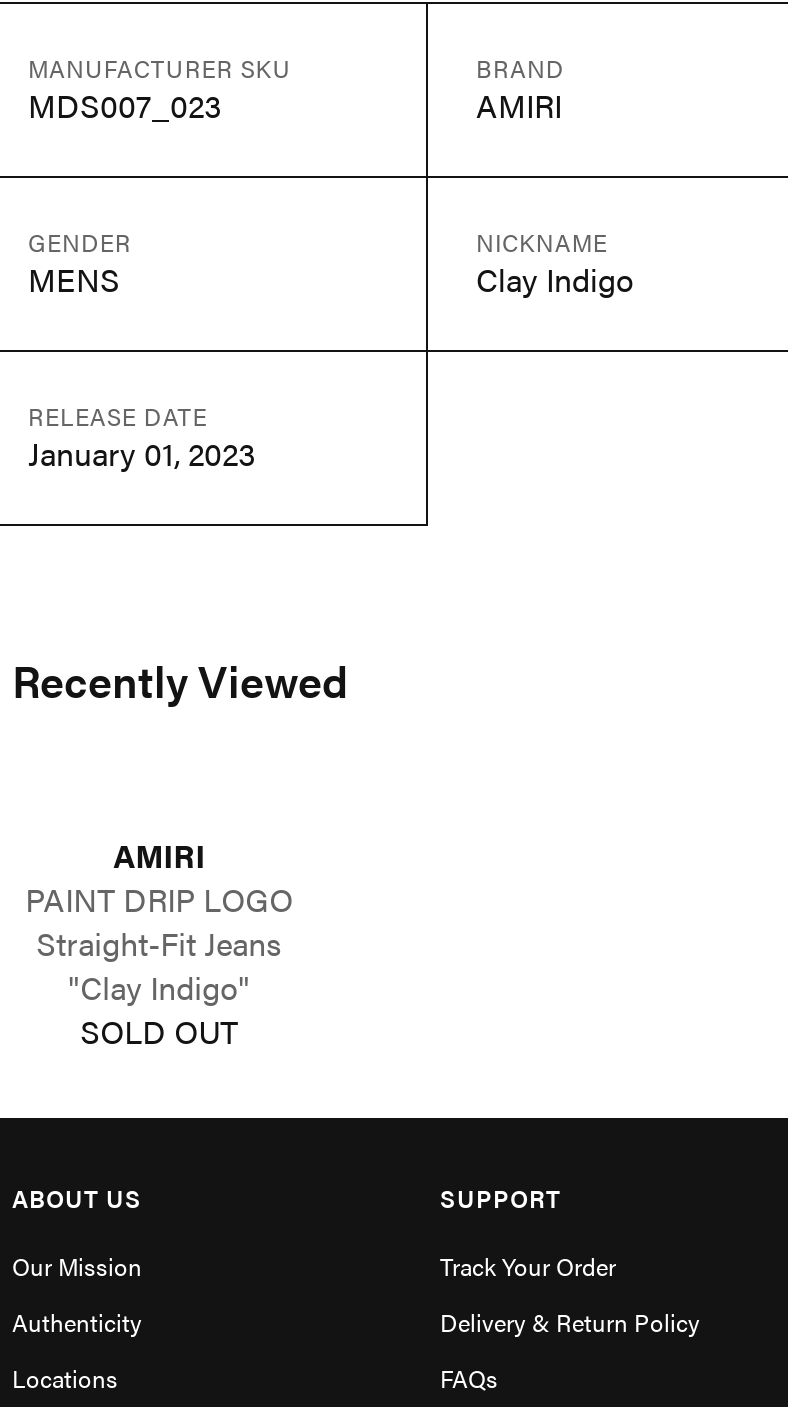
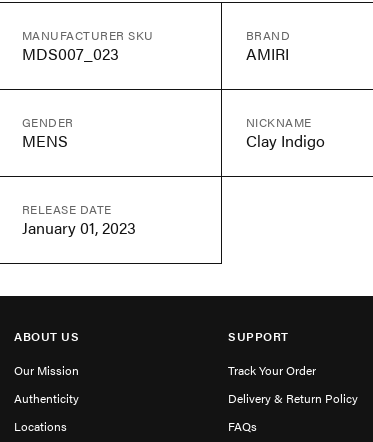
- Recently Viewed
- AMIRI
- PAINT DRIP LOGO
- Straight-Fit Jeans
- "Clay Indigo"
- SOLD OUT
